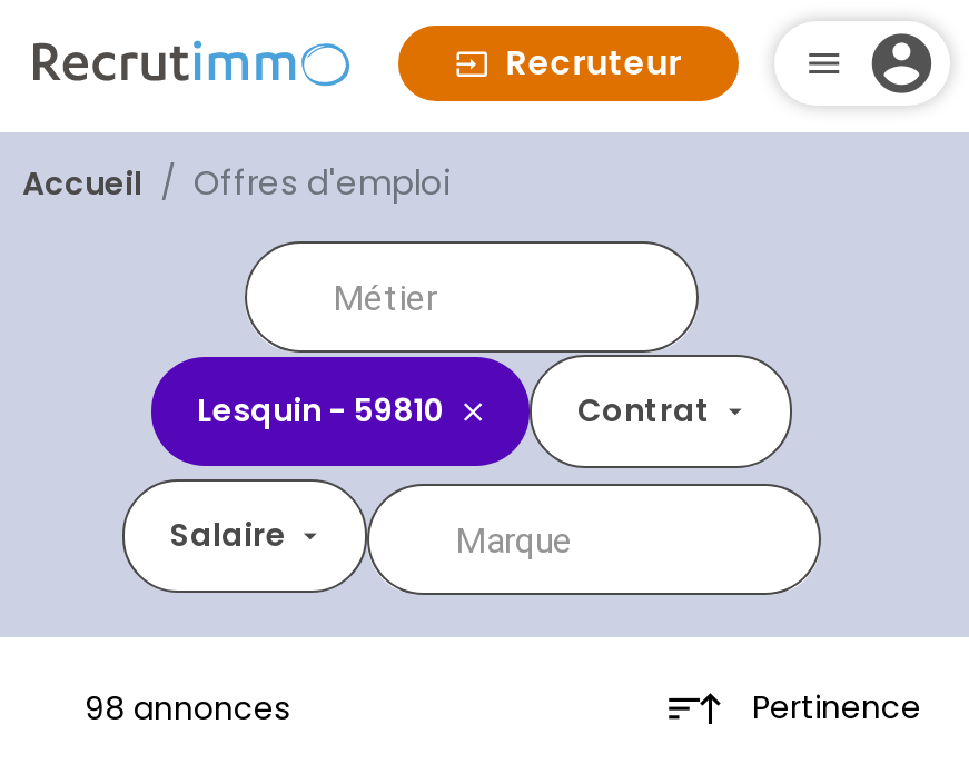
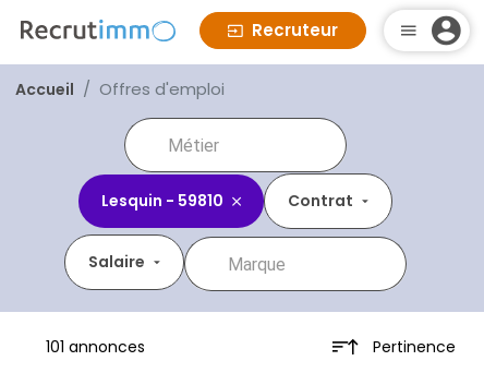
- 98 annonces
+ 101 annonces
